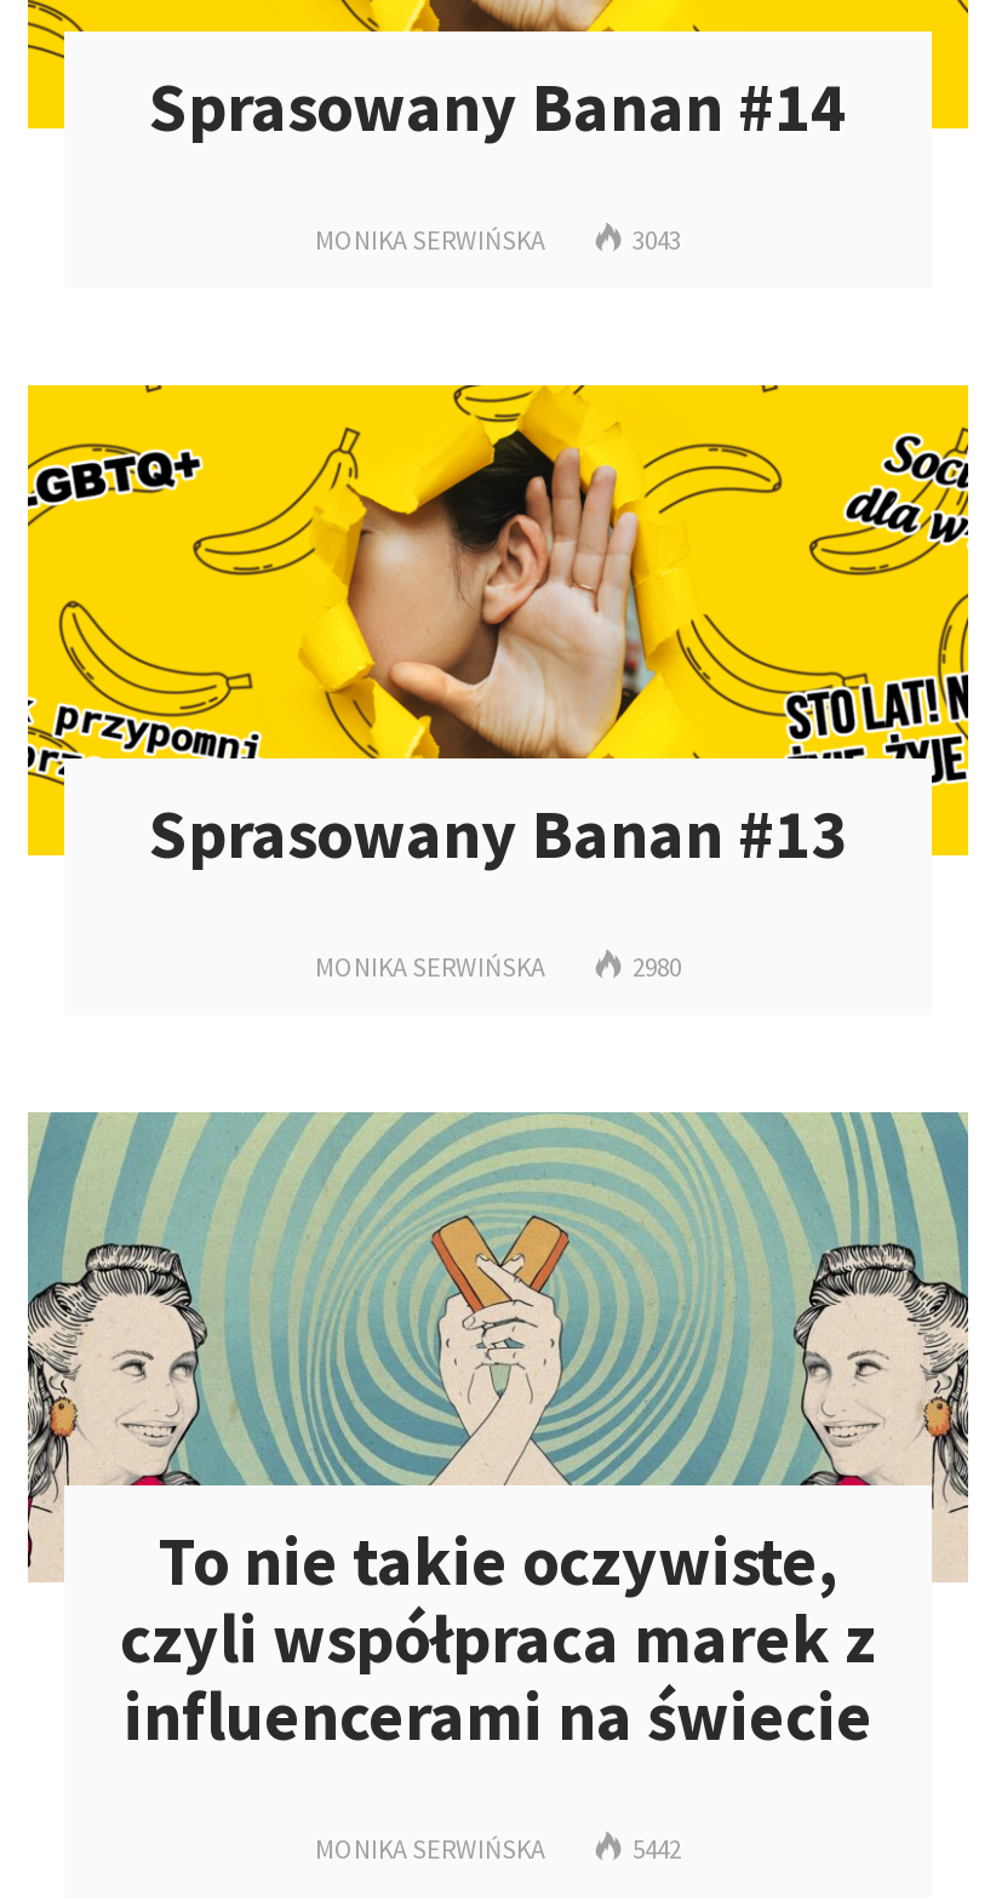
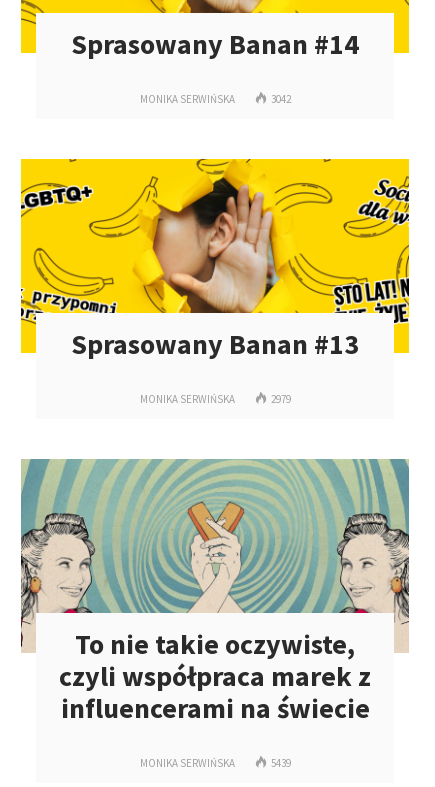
- 3043
+ 3042

- 2980
+ 2979

- 5442
+ 5439
